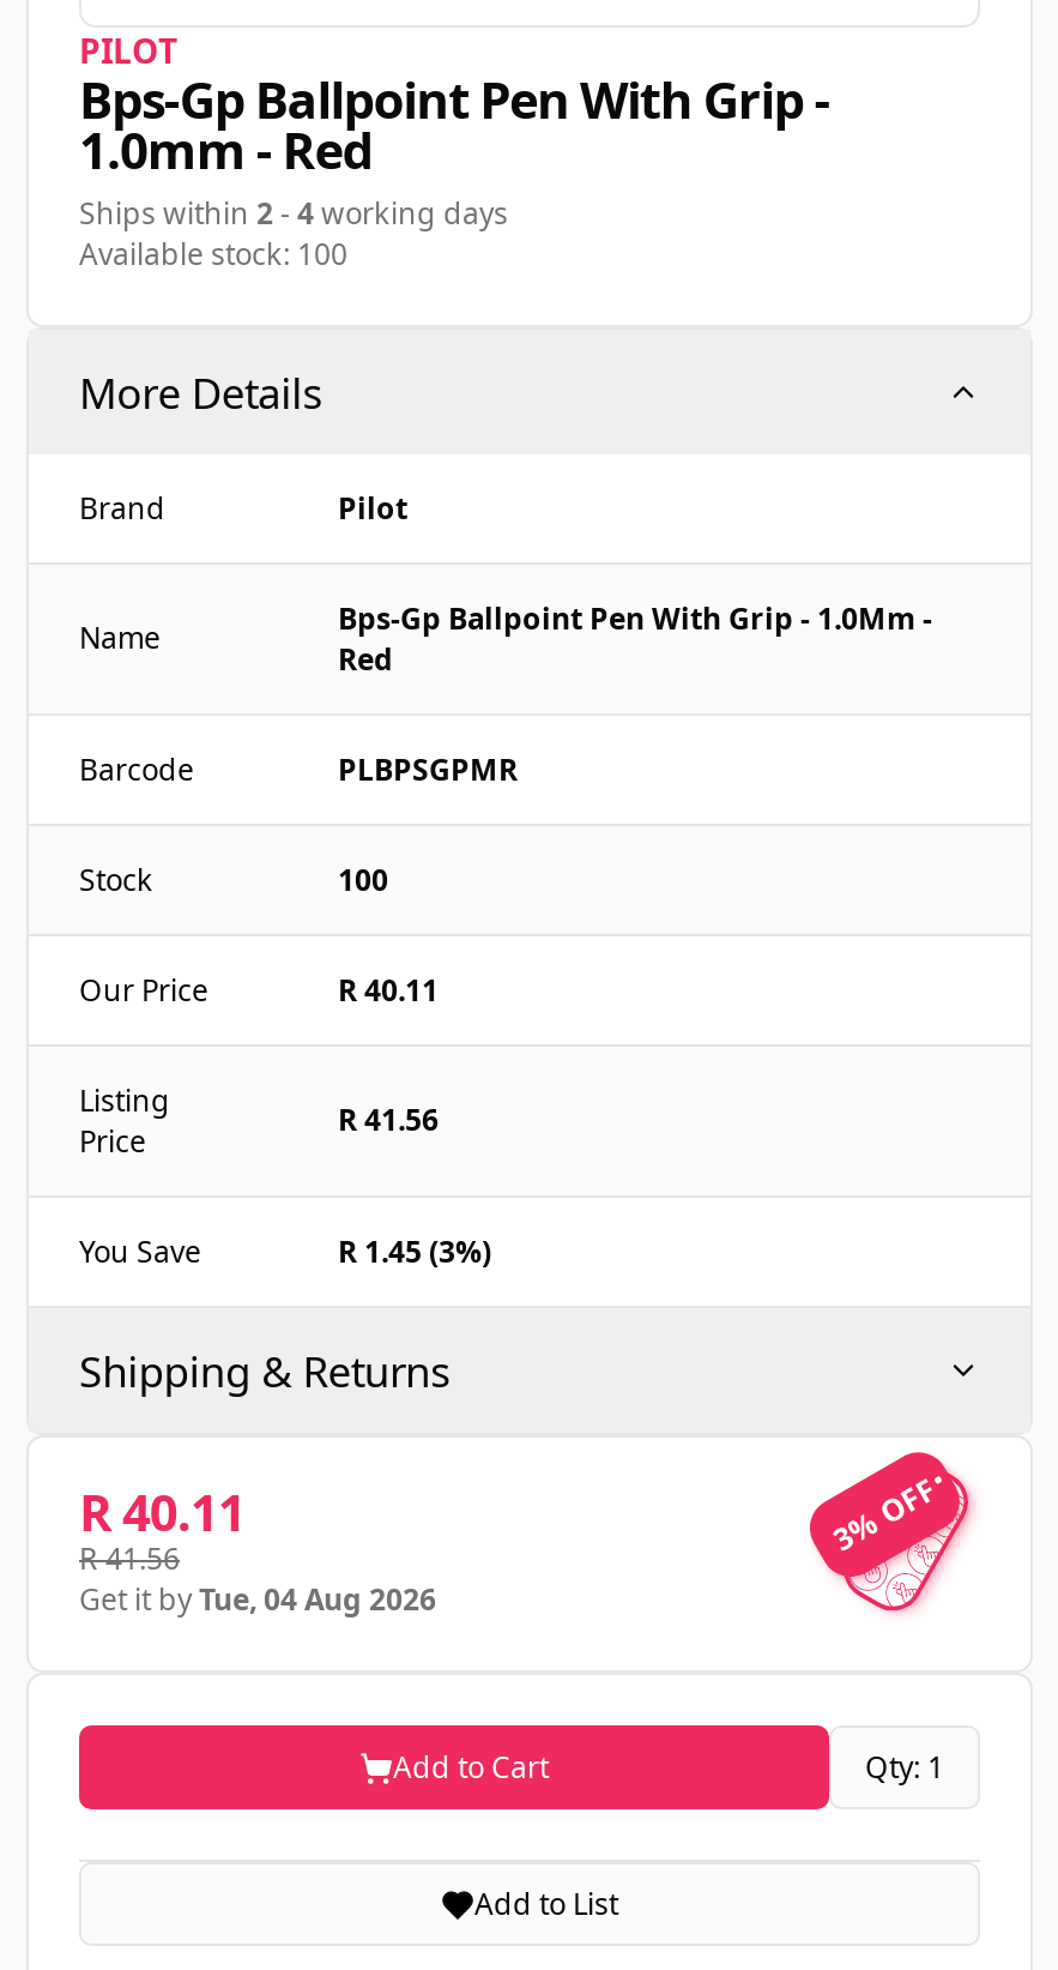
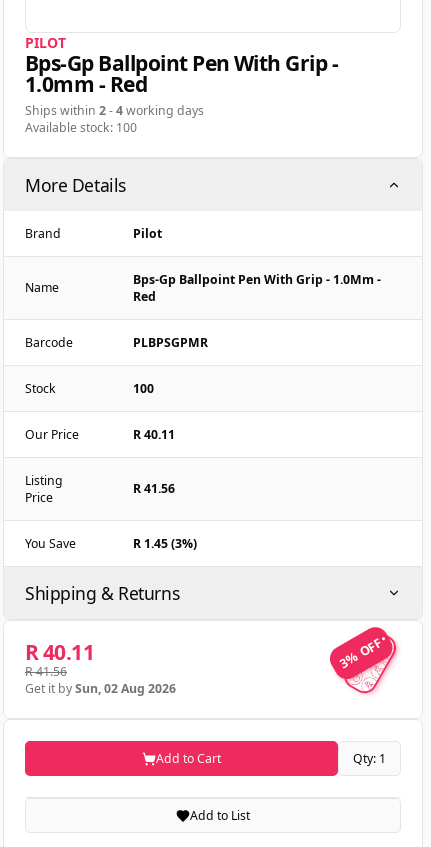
- Get it by Tue, 04 Aug 2026
+ Get it by Sun, 02 Aug 2026
